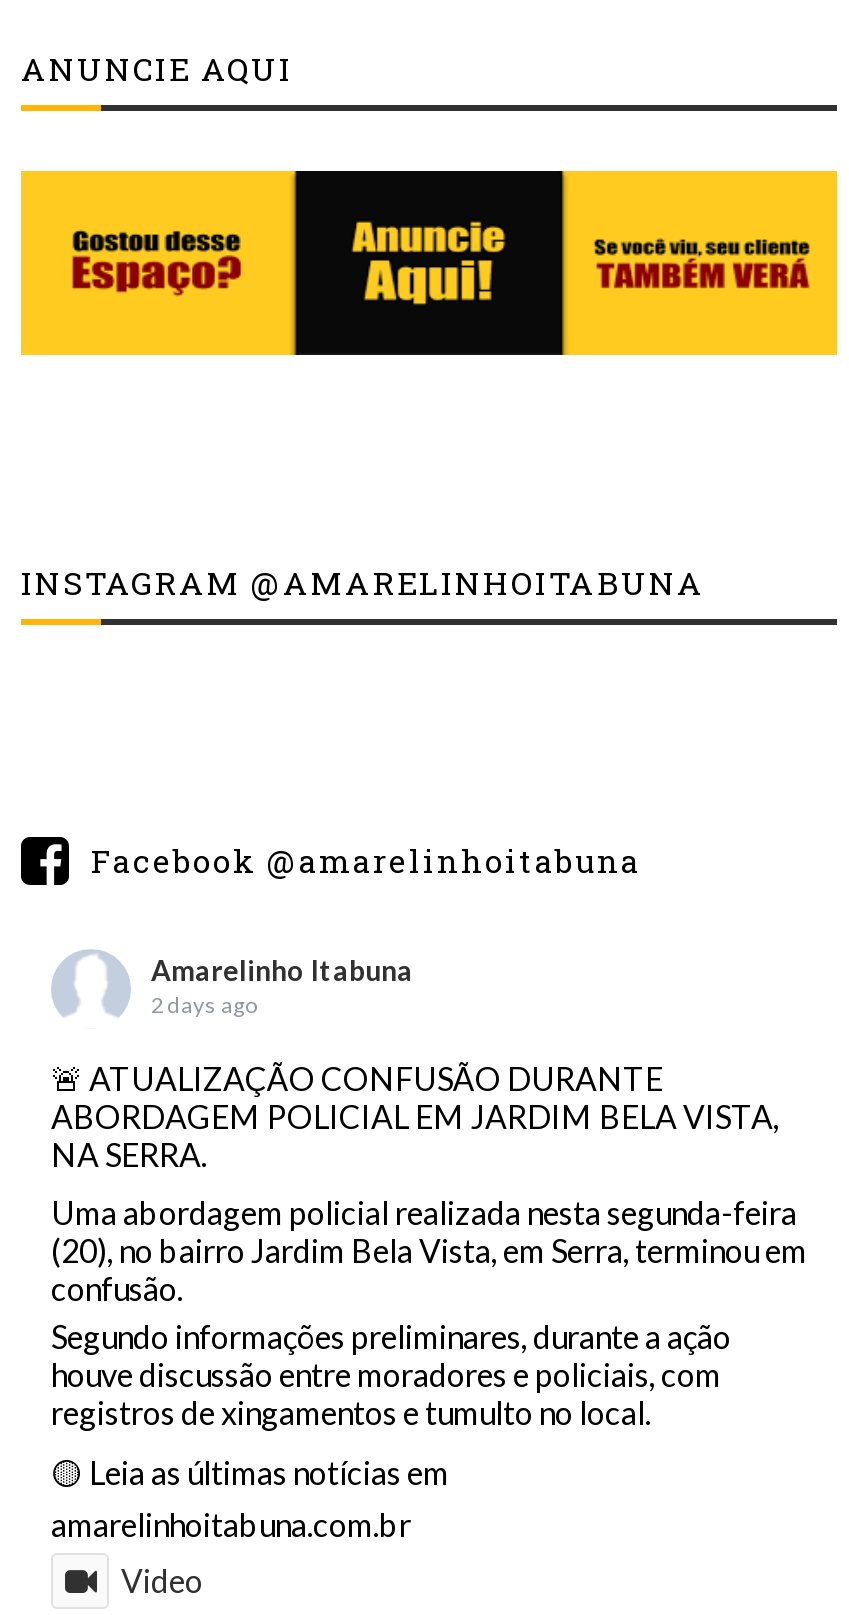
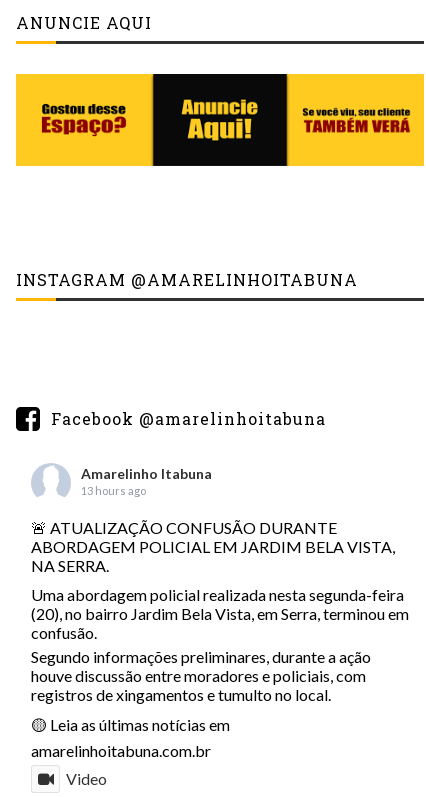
- 2 days ago
+ 13 hours ago
